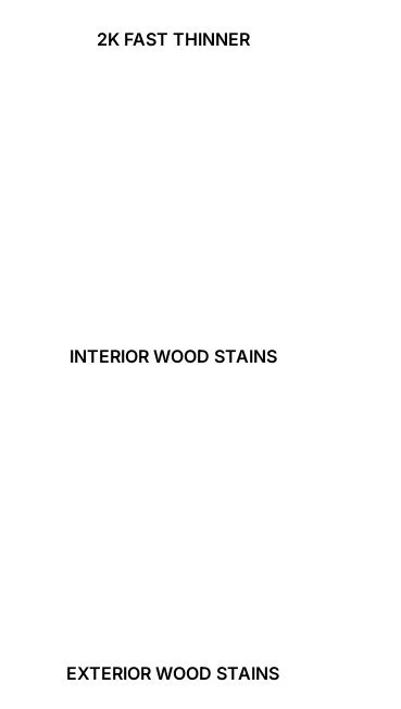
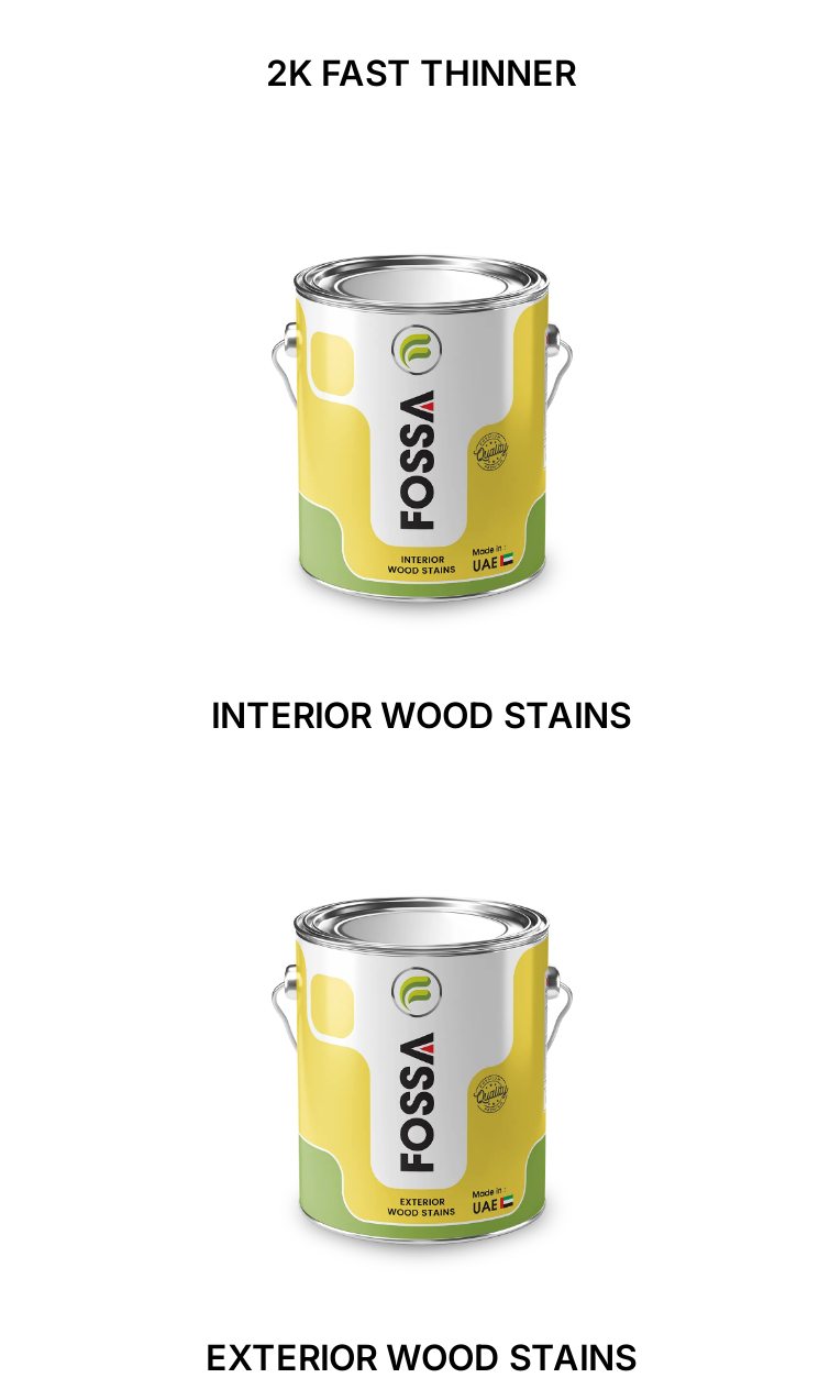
+ [image]

+ [image]
